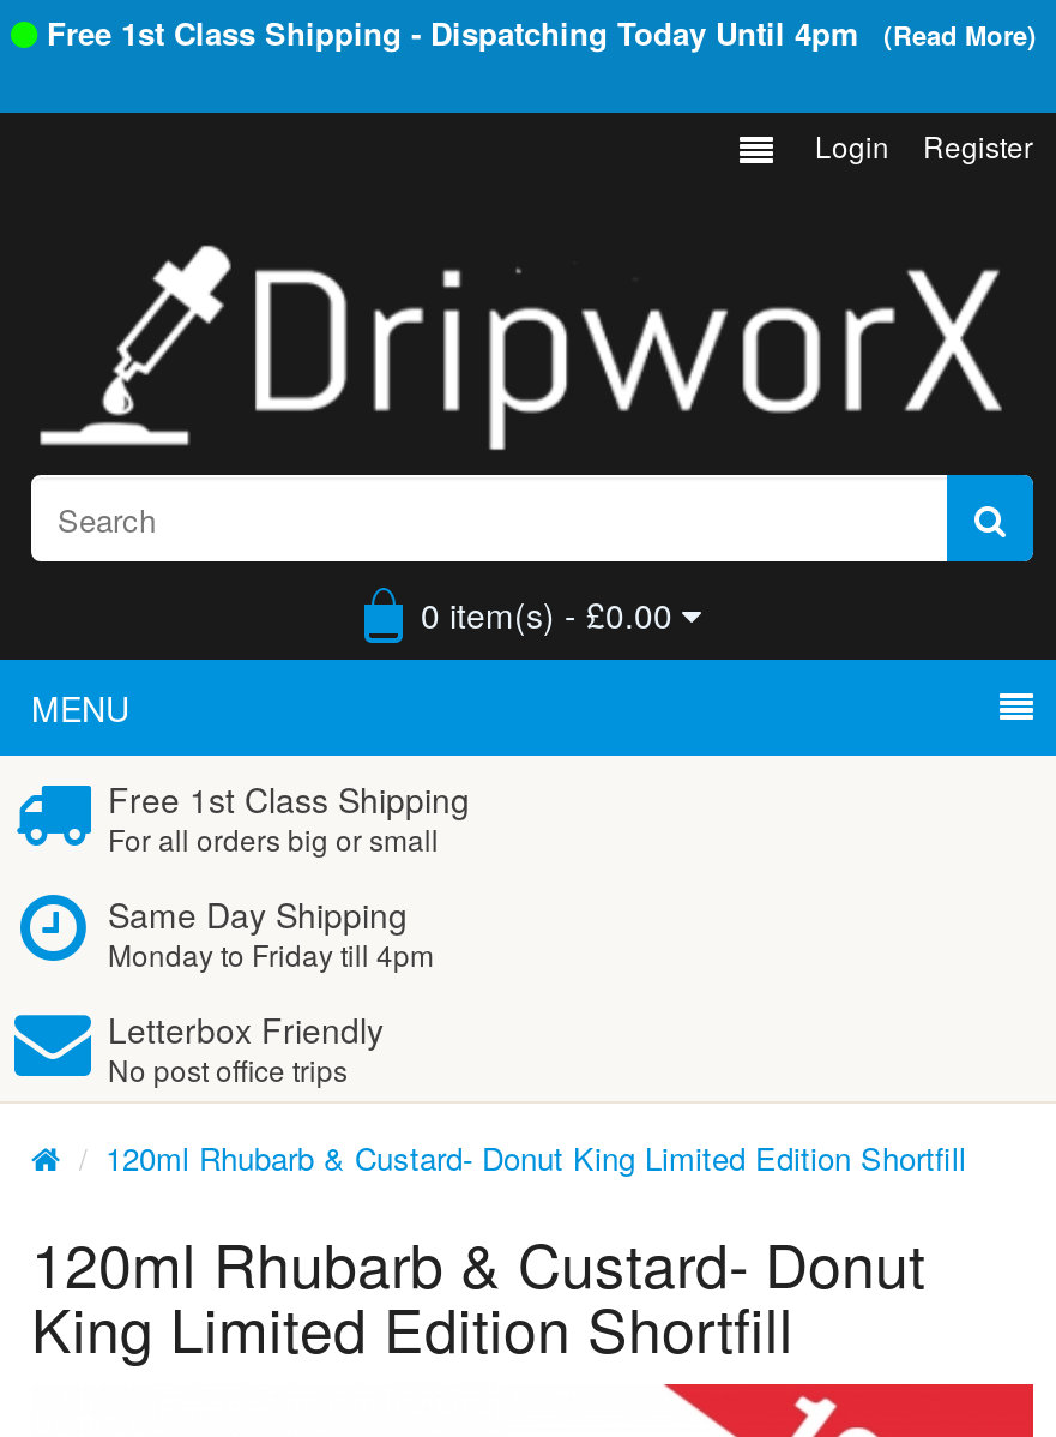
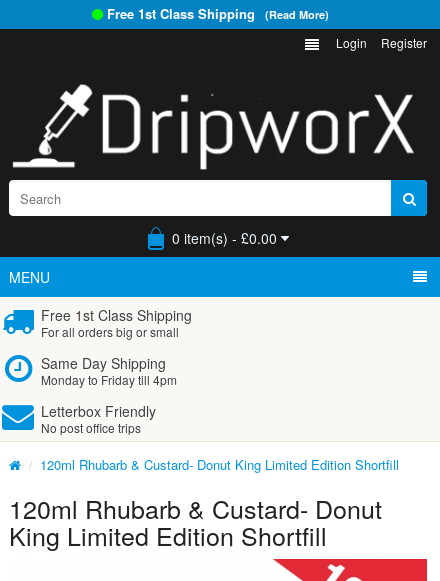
- Free 1st Class Shipping - Dispatching Today Until 4pm (Read More)
+ Free 1st Class Shipping (Read More)
